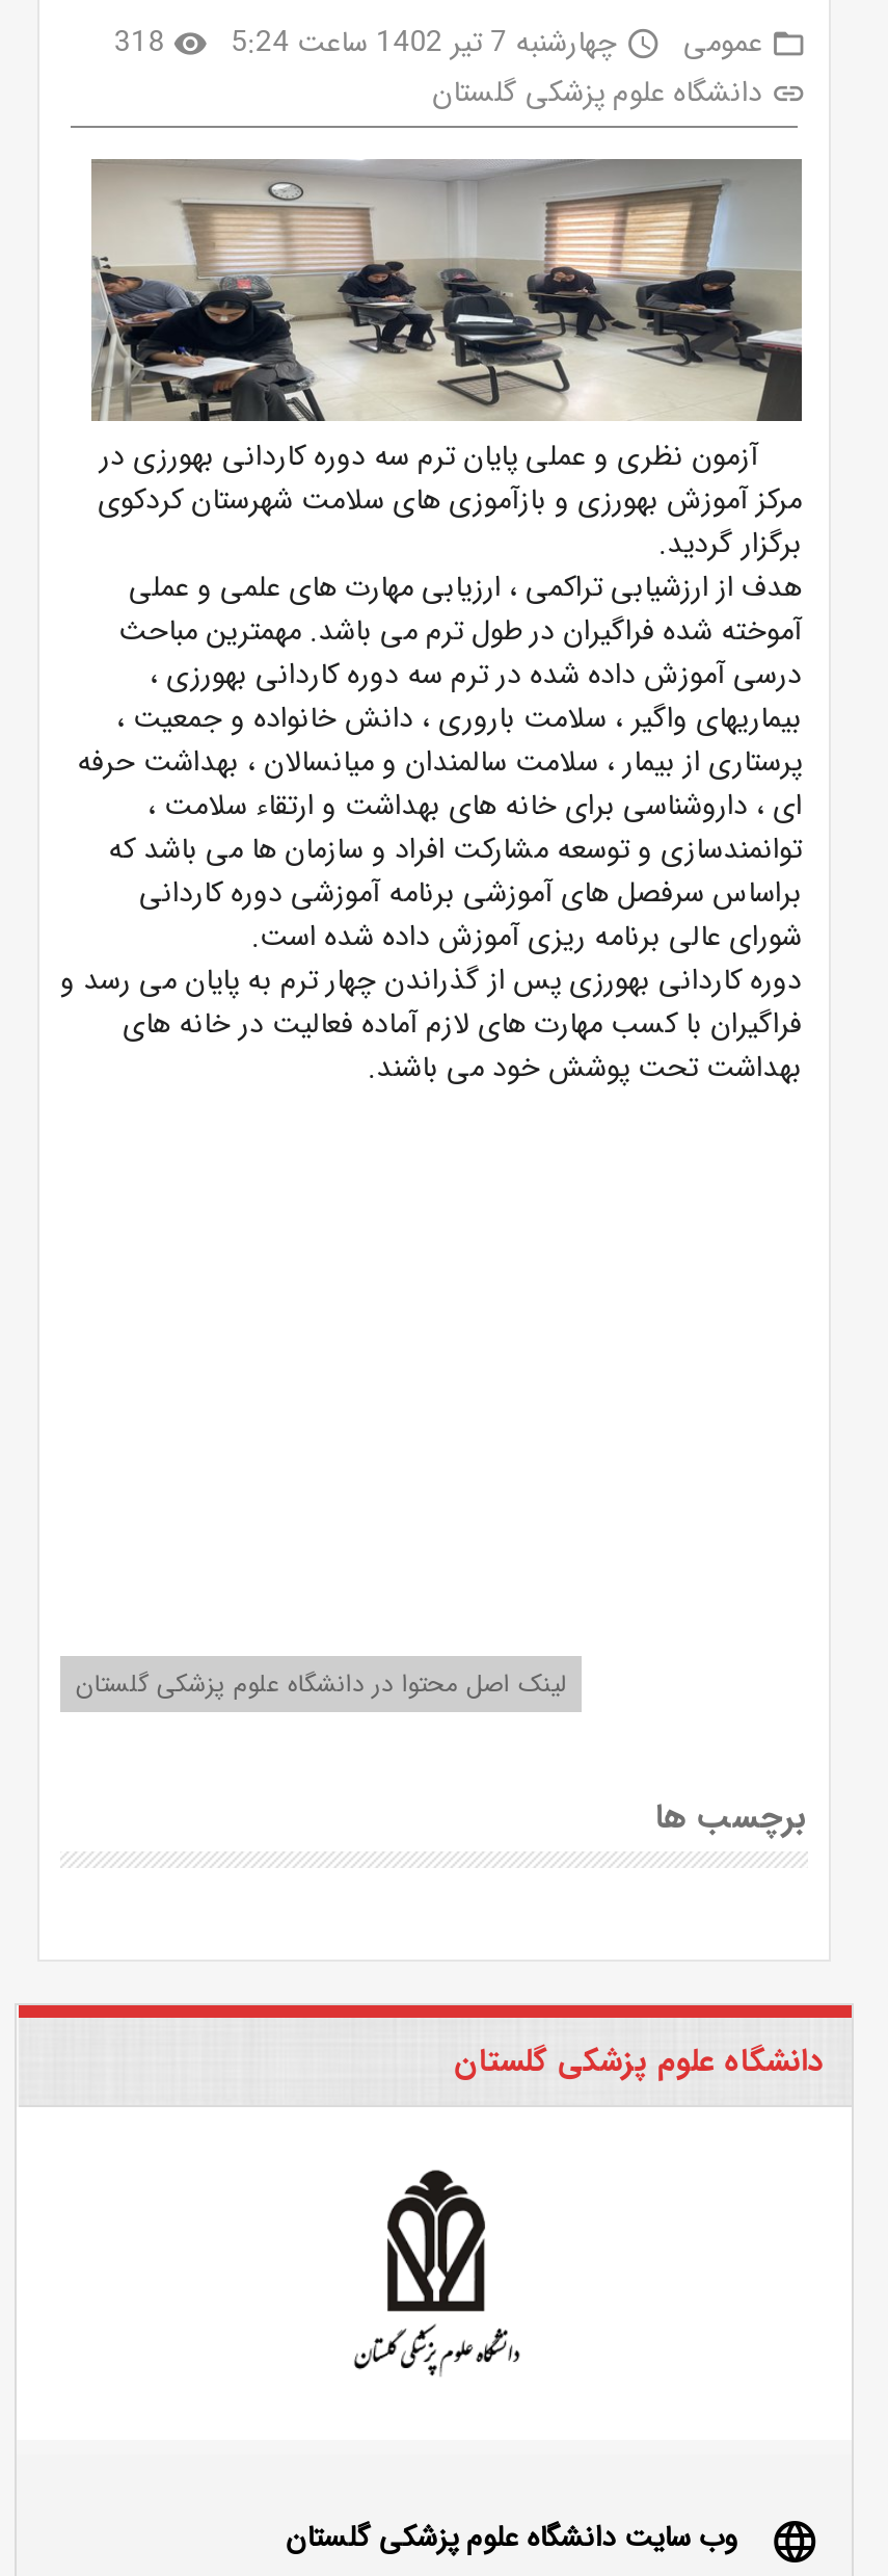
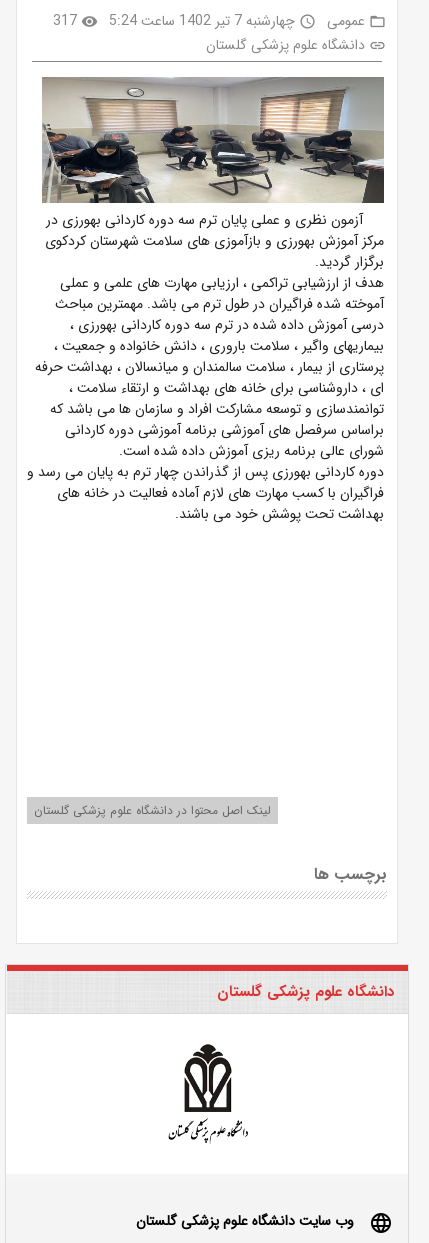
- 318
+ 317
